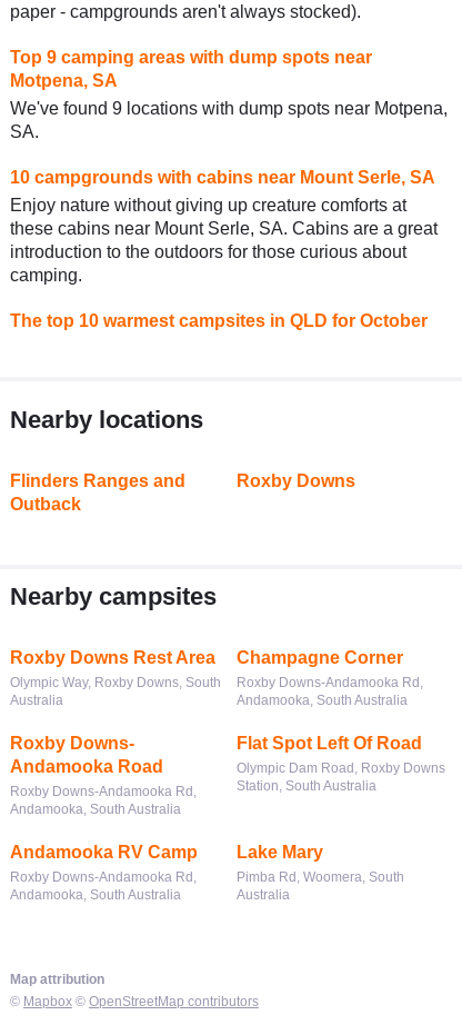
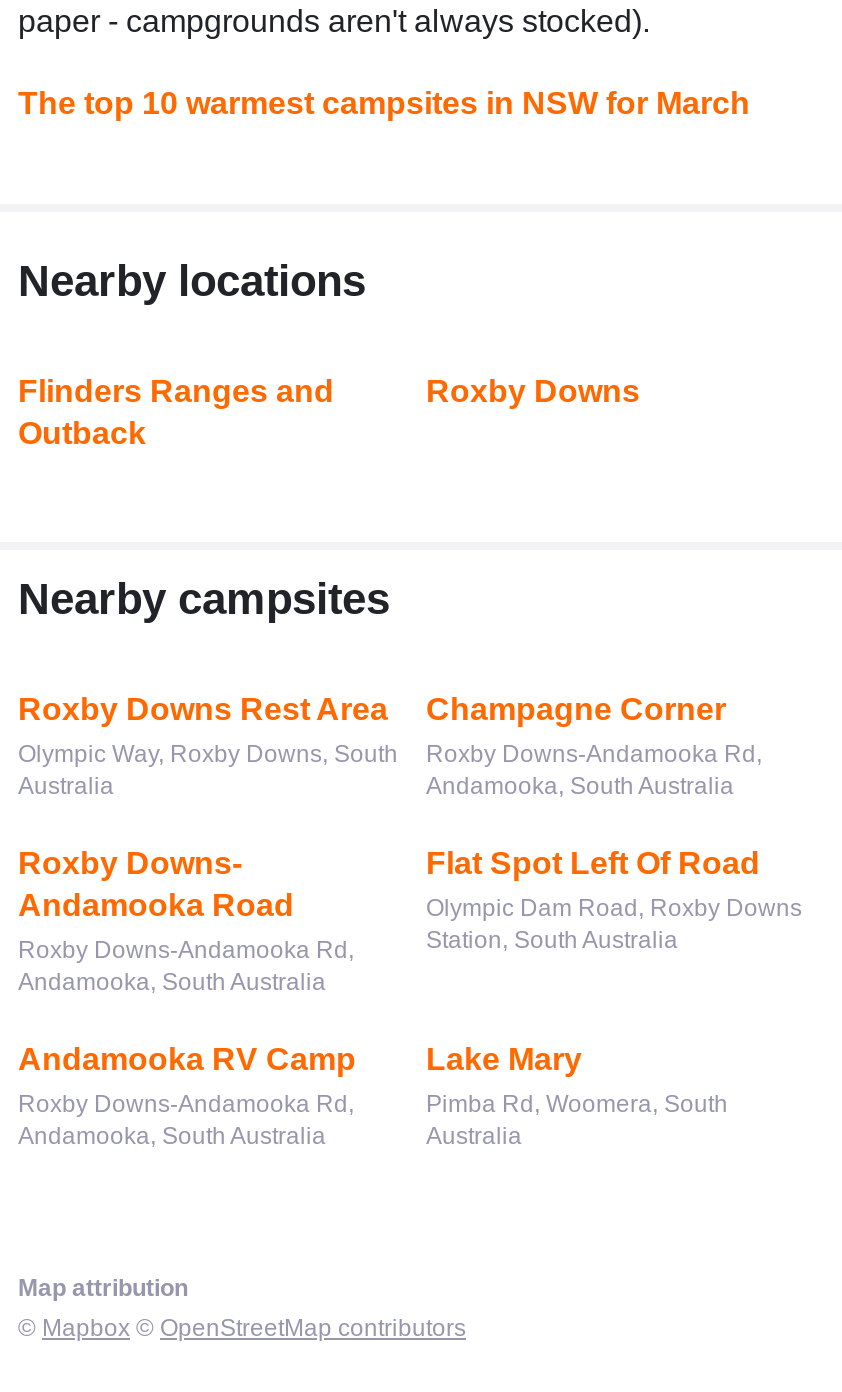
- Top 9 camping areas with dump spots near
- Motpena, SA
- We've found 9 locations with dump spots near Motpena,
- SA.
- 10 campgrounds with cabins near Mount Serle, SA
- Enjoy nature without giving up creature comforts at
- these cabins near Mount Serle, SA. Cabins are a great
- introduction to the outdoors for those curious about
- camping.
- The top 10 warmest campsites in QLD for October
+ The top 10 warmest campsites in NSW for March
